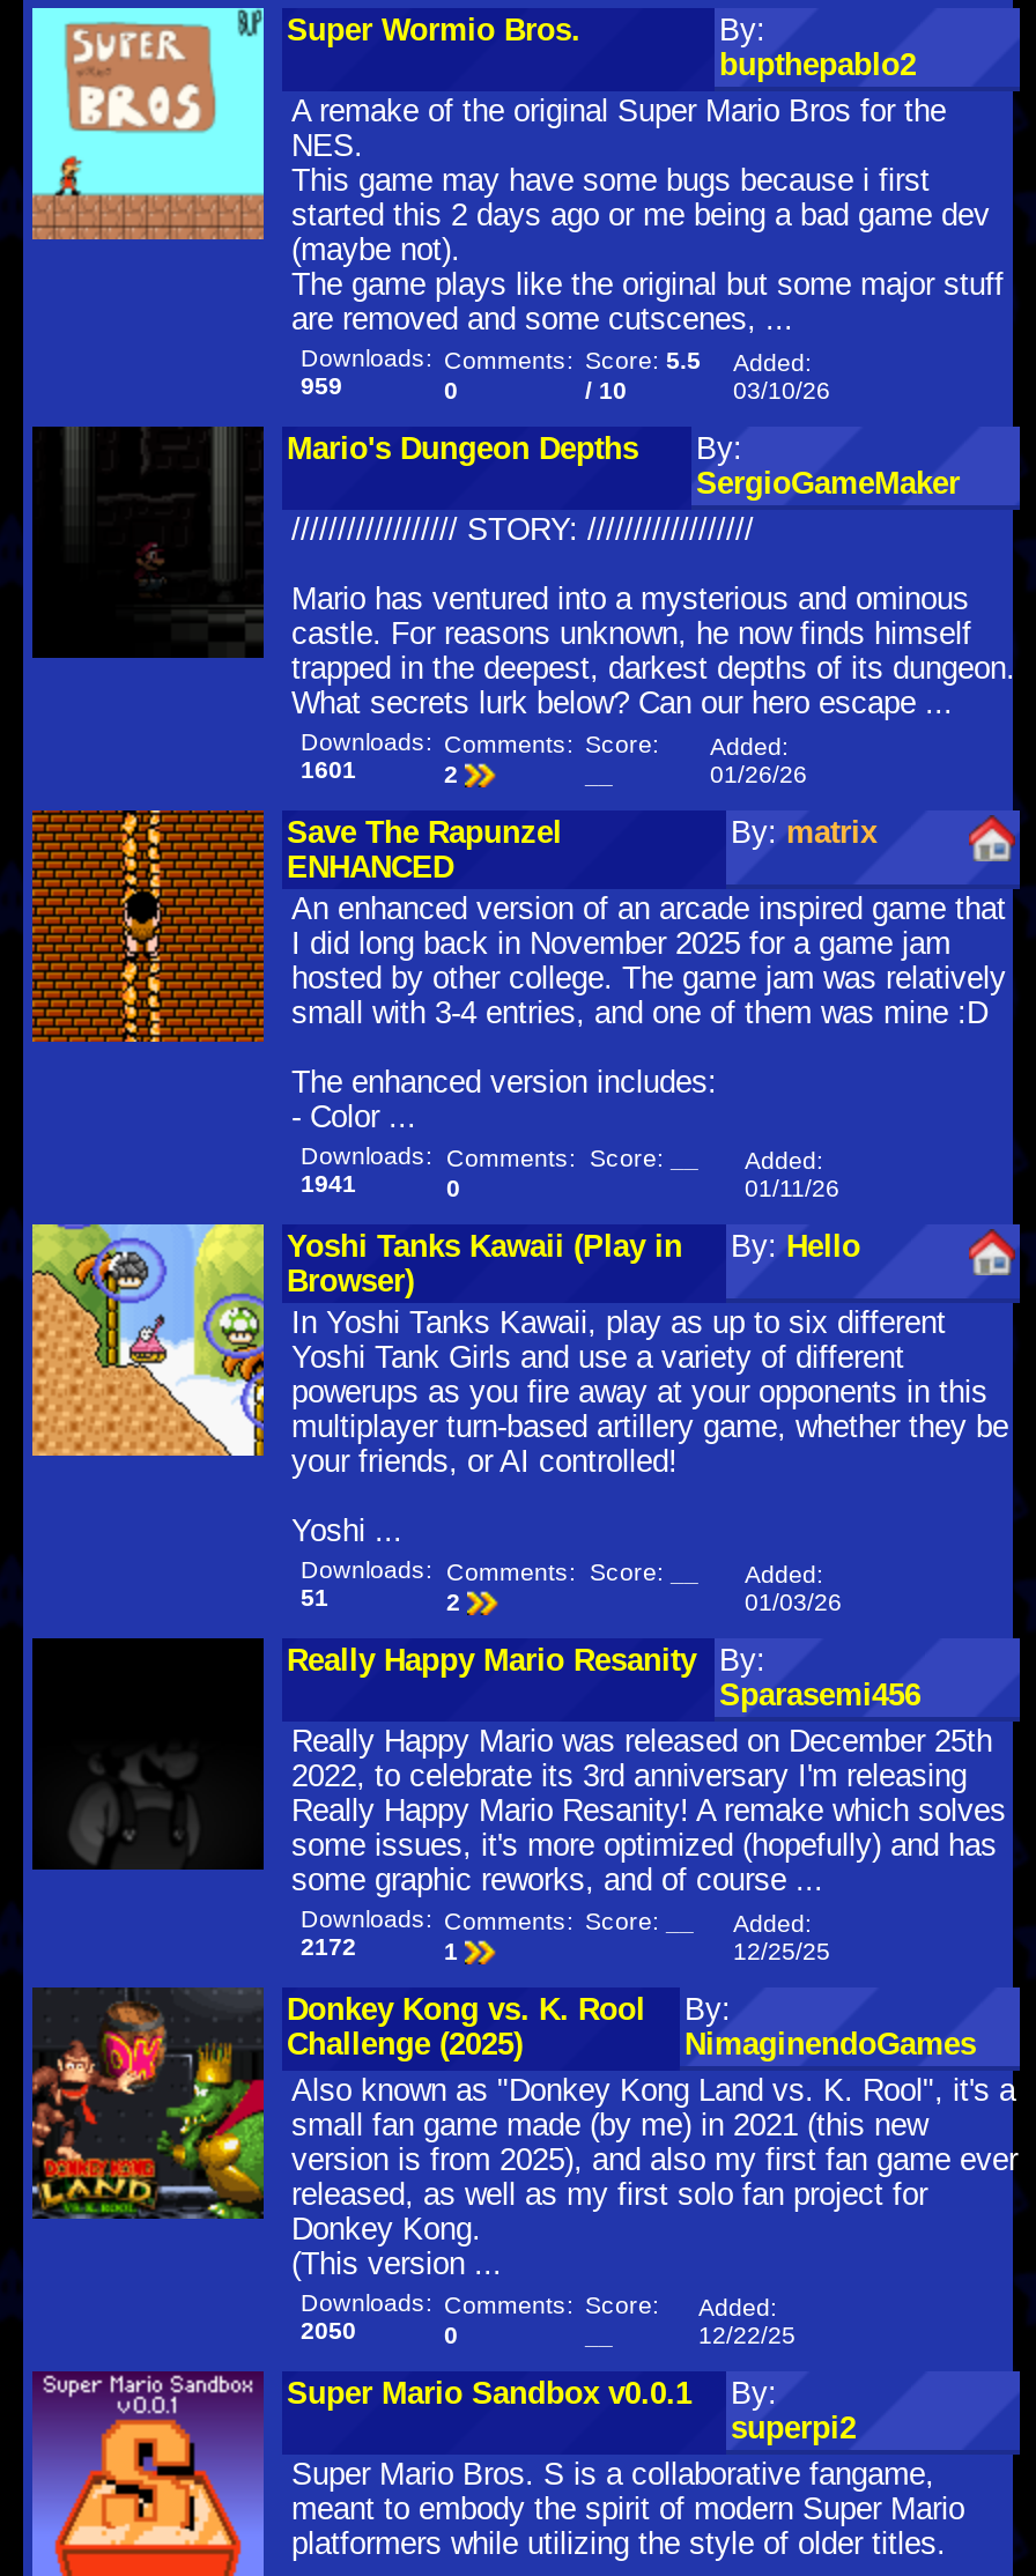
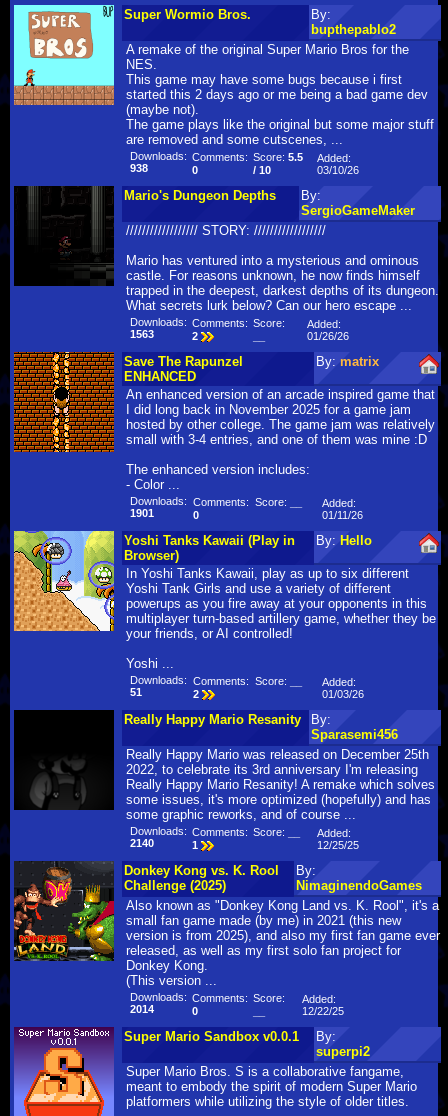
- 959
+ 938

- 1601
+ 1563

- 1941
+ 1901

- 2172
+ 2140

- 2050
+ 2014
